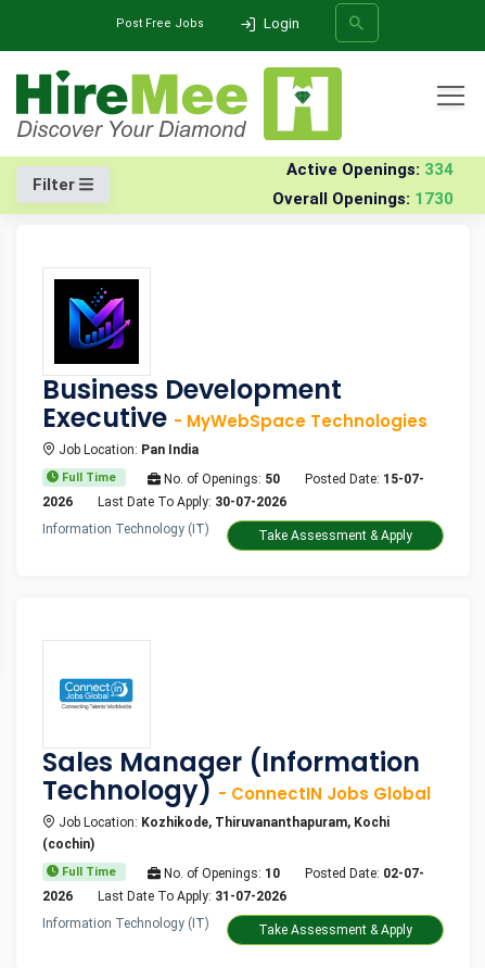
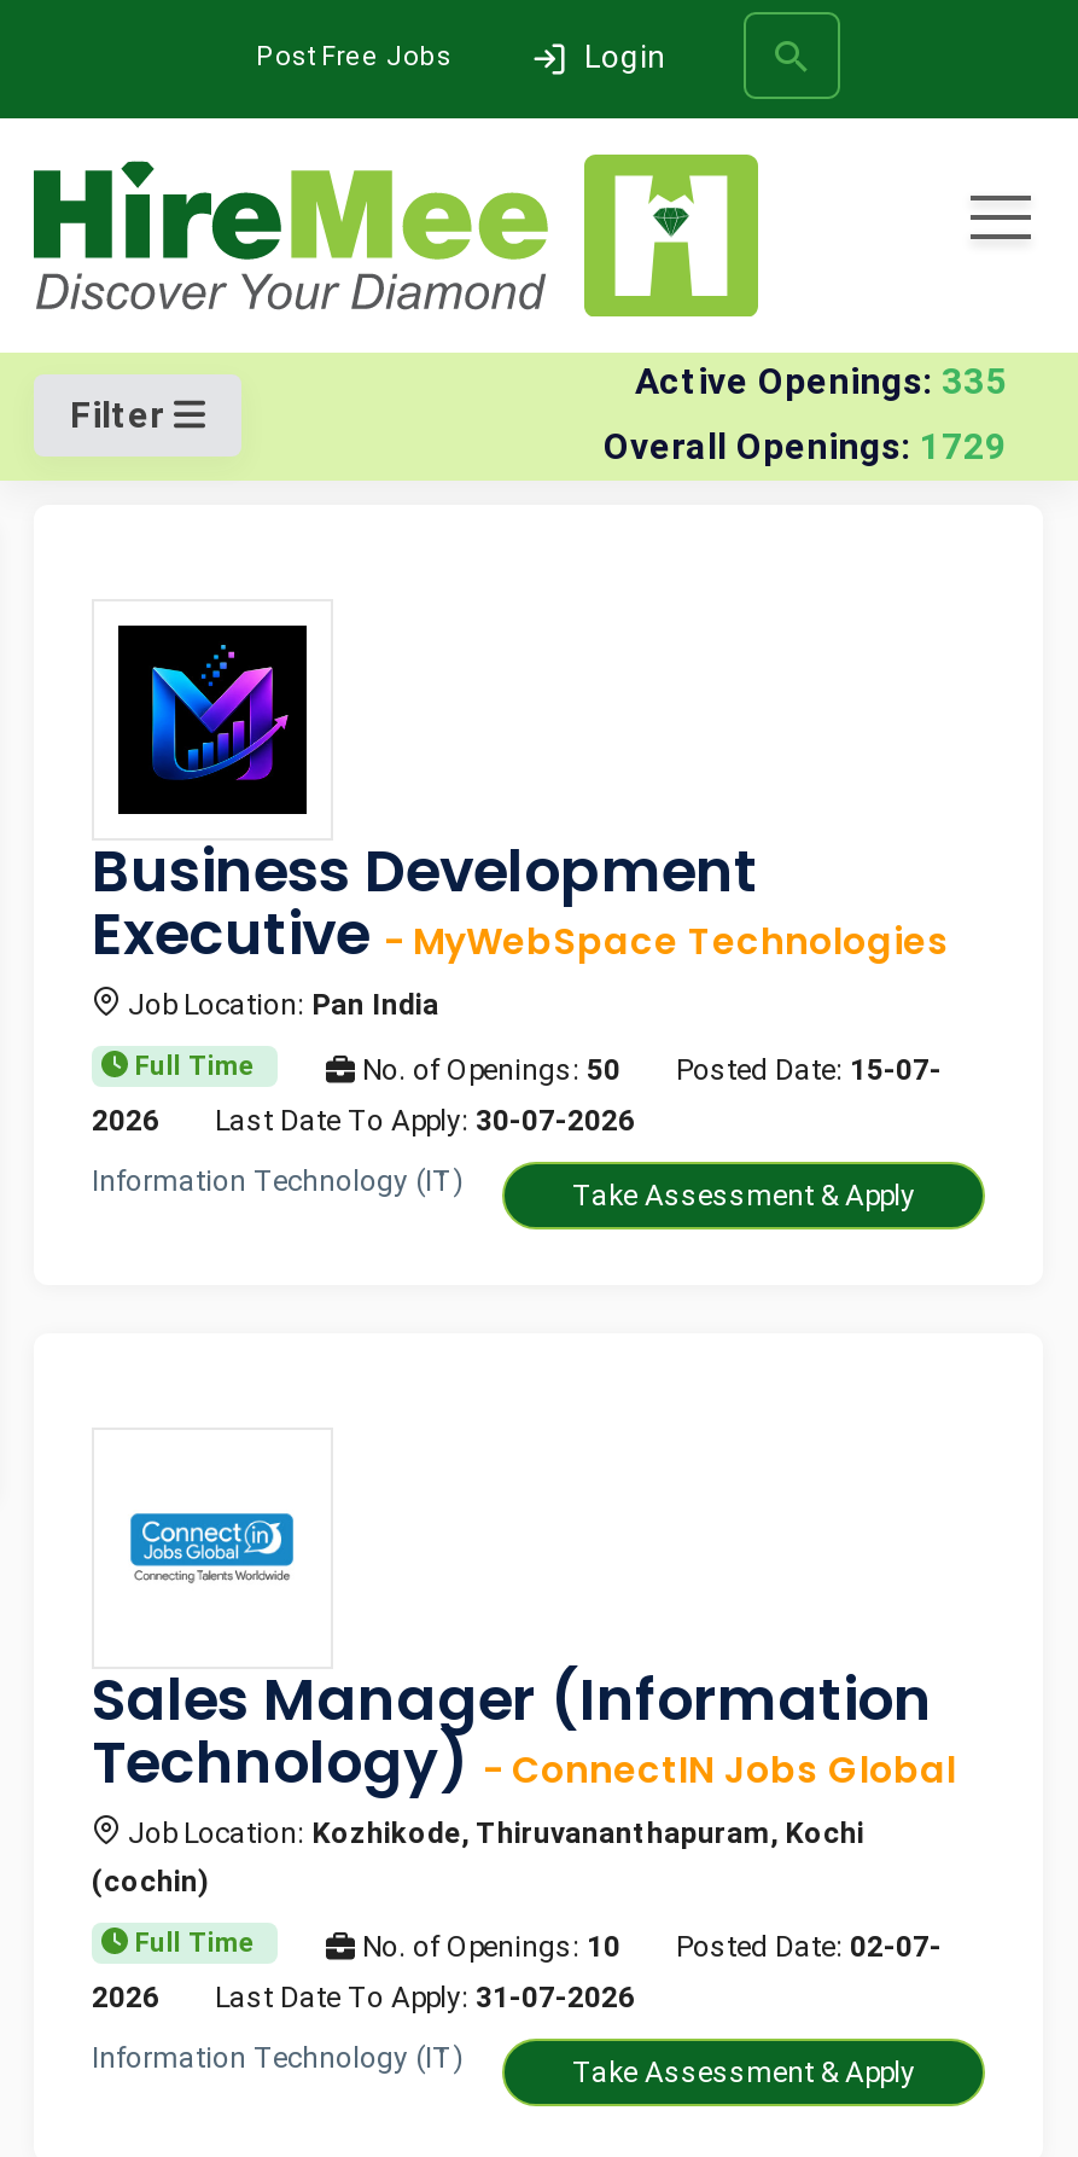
- Active Openings: 334
+ Active Openings: 335

- Overall Openings: 1730
+ Overall Openings: 1729
